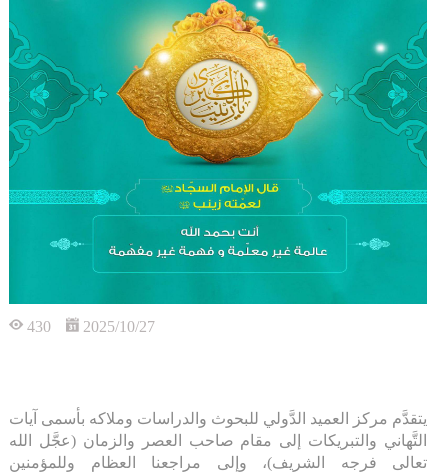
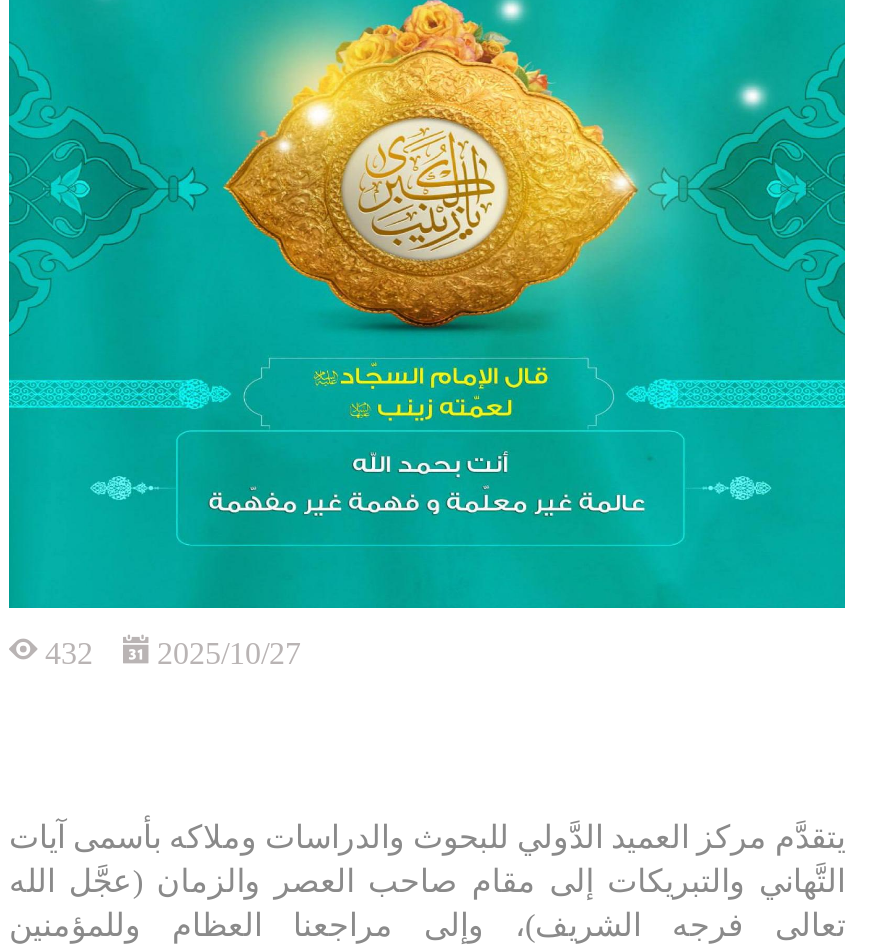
- 430 2025/10/27
+ 432 2025/10/27
